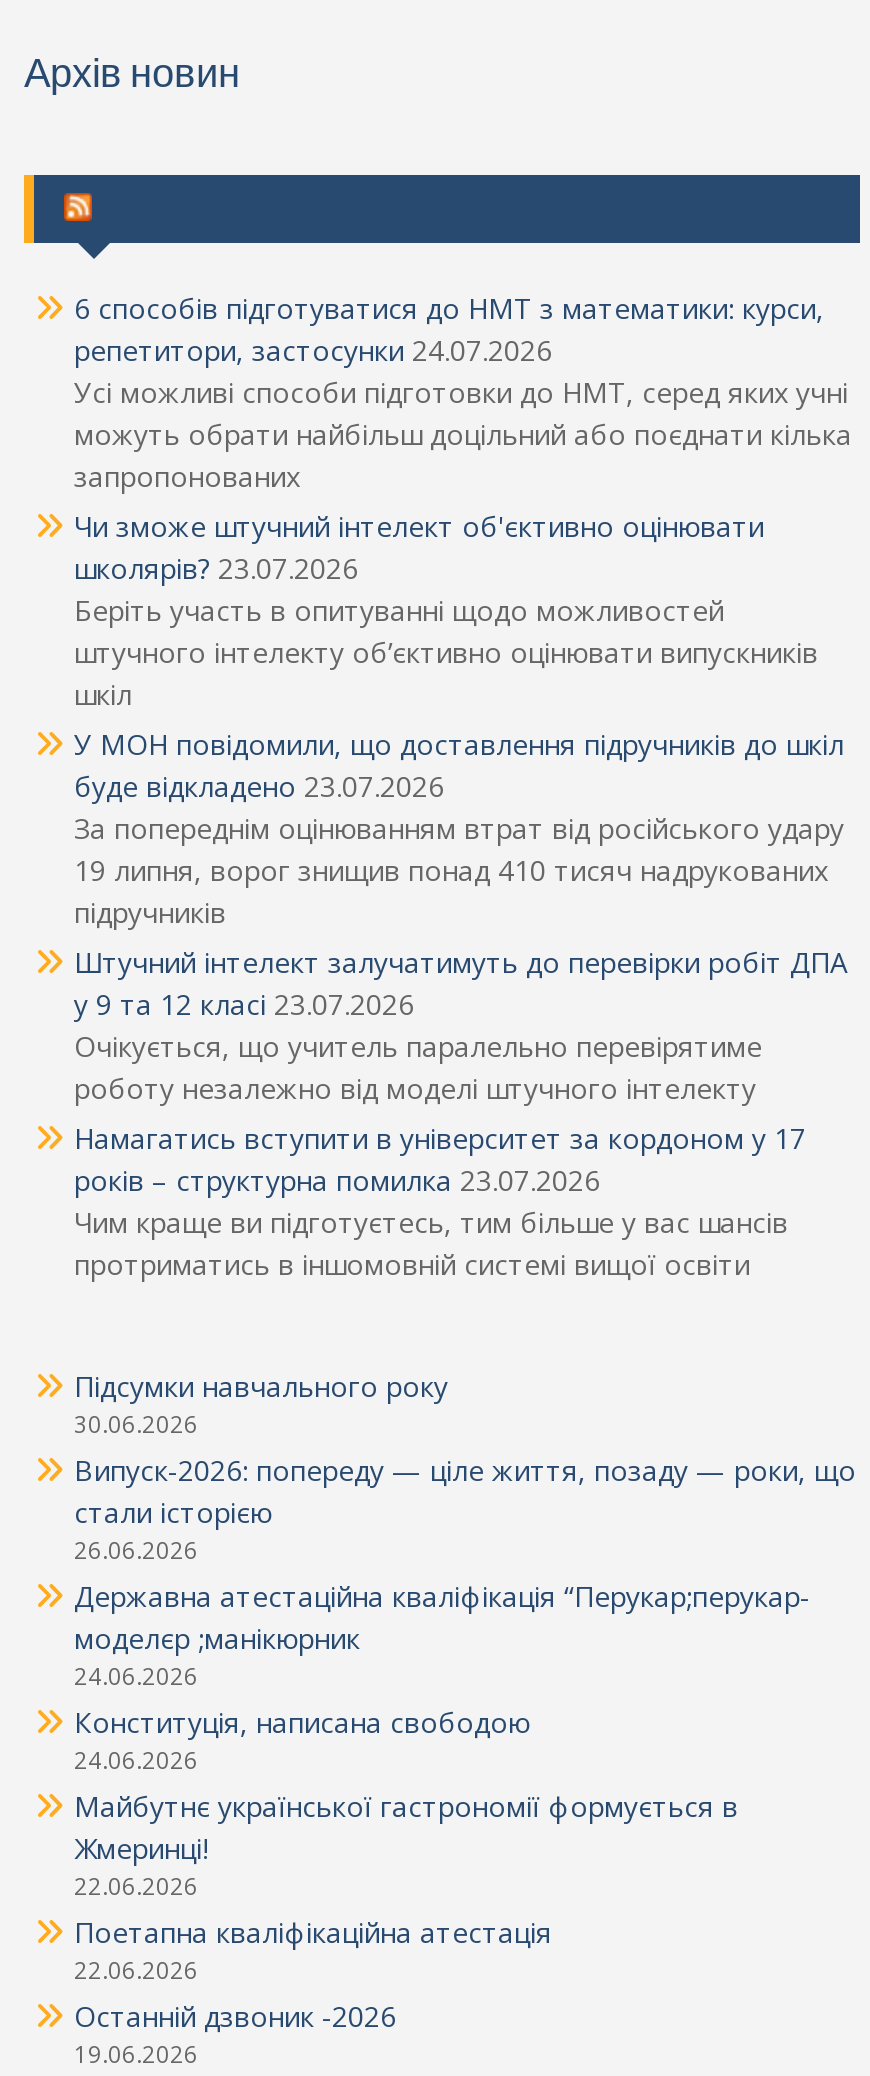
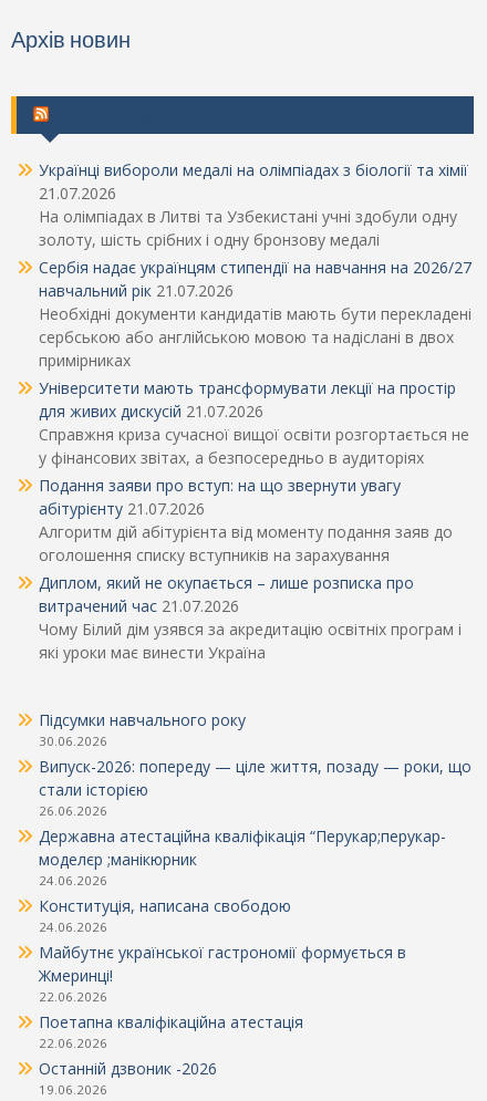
- 6 способів підготуватися до НМТ з математики: курси,
- репетитори, застосунки 24.07.2026
- Усі можливі способи підготовки до НМТ, серед яких учні
- можуть обрати найбільш доцільний або поєднати кілька
- запропонованих
- Чи зможе штучний інтелект об'єктивно оцінювати
- школярів? 23.07.2026
- Беріть участь в опитуванні щодо можливостей
- штучного інтелекту об’єктивно оцінювати випускників
- шкіл
- У МОН повідомили, що доставлення підручників до шкіл
- буде відкладено 23.07.2026
- За попереднім оцінюванням втрат від російського удару
- 19 липня, ворог знищив понад 410 тисяч надрукованих
- підручників
- Штучний інтелект залучатимуть до перевірки робіт ДПА
- у 9 та 12 класі 23.07.2026
- Очікується, що учитель паралельно перевірятиме
- роботу незалежно від моделі штучного інтелекту
- Намагатись вступити в університет за кордоном у 17
- років – структурна помилка 23.07.2026
- Чим краще ви підготуєтесь, тим більше у вас шансів
- протриматись в іншомовній системі вищої освіти
+ Українці вибороли медалі на олімпіадах з біології та хімії
+ 21.07.2026
+ На олімпіадах в Литві та Узбекистані учні здобули одну
+ золоту, шість срібних і одну бронзову медалі
+ Сербія надає українцям стипендії на навчання на 2026/27
+ навчальний рік 21.07.2026
+ Необхідні документи кандидатів мають бути перекладені
+ сербською або англійською мовою та надіслані в двох
+ примірниках
+ Університети мають трансформувати лекції на простір
+ для живих дискусій 21.07.2026
+ Справжня криза сучасної вищої освіти розгортається не
+ у фінансових звітах, а безпосередньо в аудиторіях
+ Подання заяви про вступ: на що звернути увагу
+ абітурієнту 21.07.2026
+ Алгоритм дій абітурієнта від моменту подання заяв до
+ оголошення списку вступників на зарахування
+ Диплом, який не окупається – лише розписка про
+ витрачений час 21.07.2026
+ Чому Білий дім узявся за акредитацію освітніх програм і
+ які уроки має винести Україна
